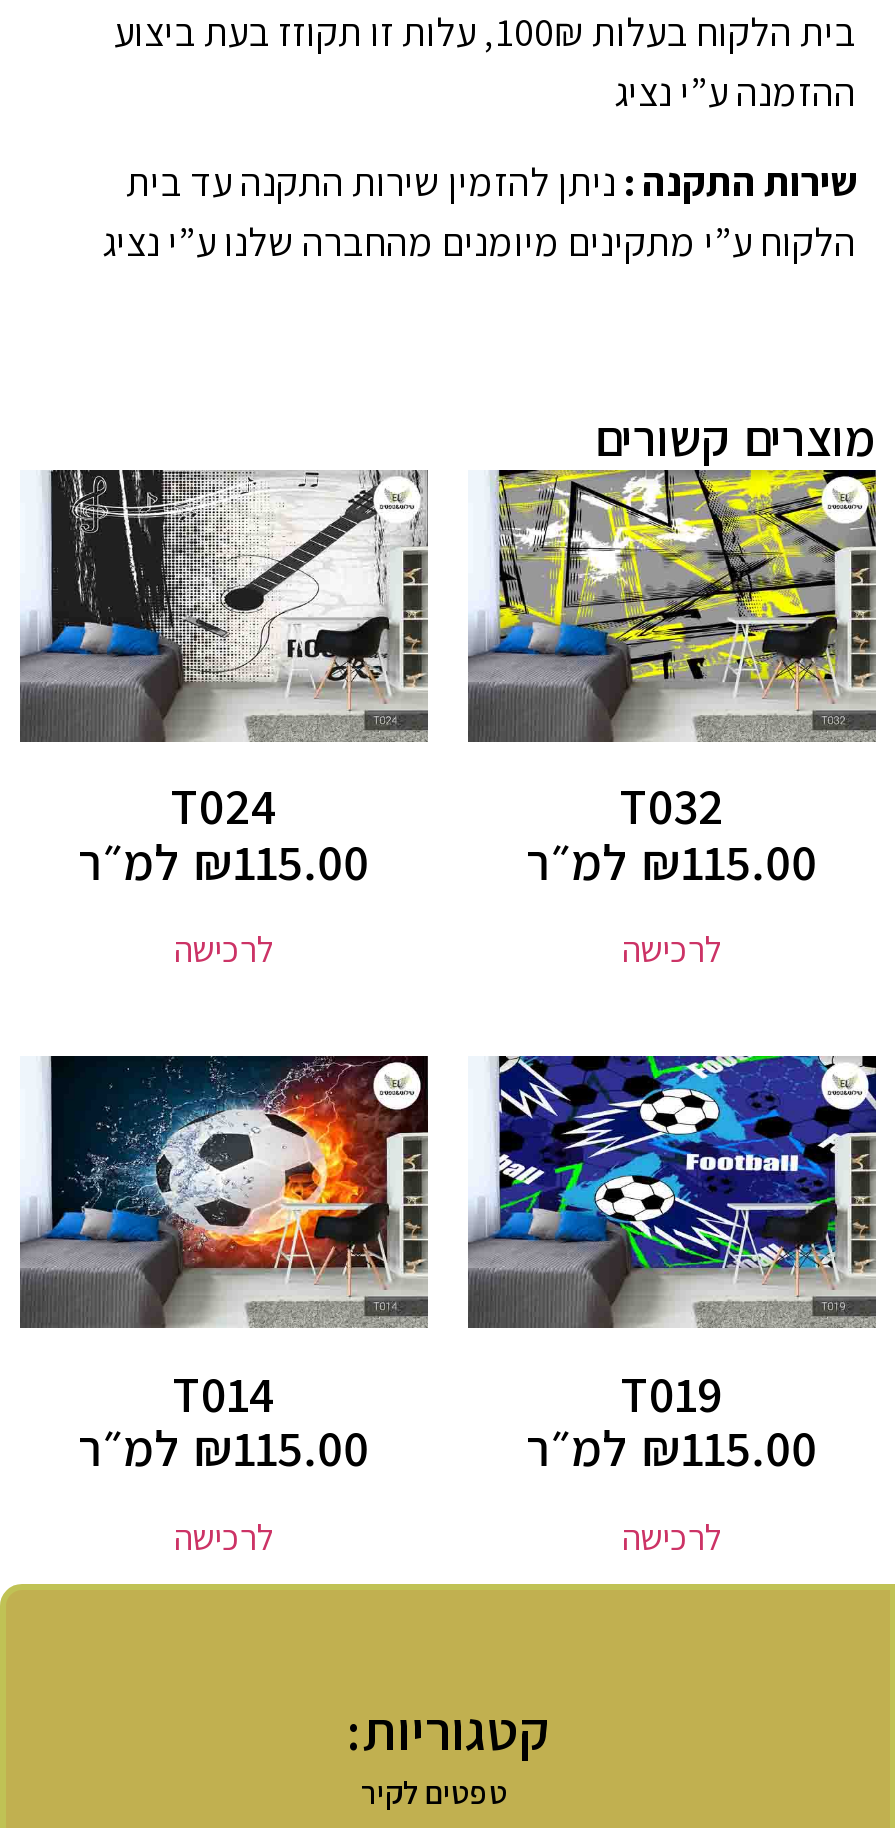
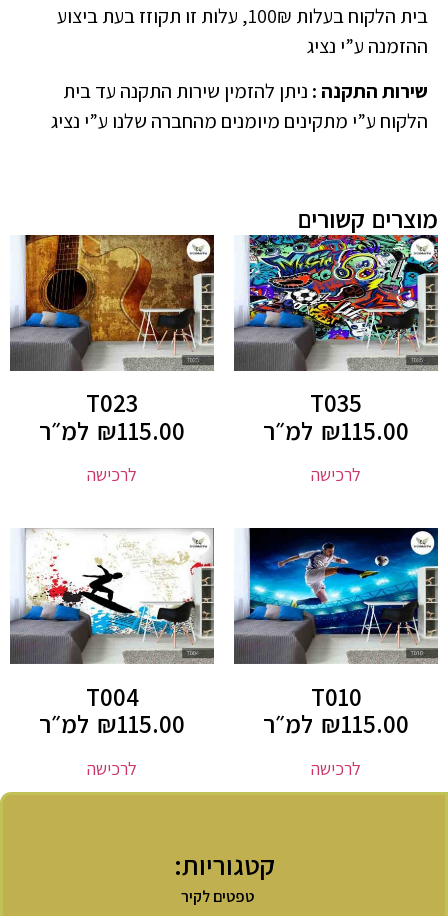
- [image]
+ [image]

- [image]
+ [image]

- T024
+ T023

- T032
+ T035

- [image]
+ [image]

- [image]
+ [image]

- T014
+ T004

- T019
+ T010
